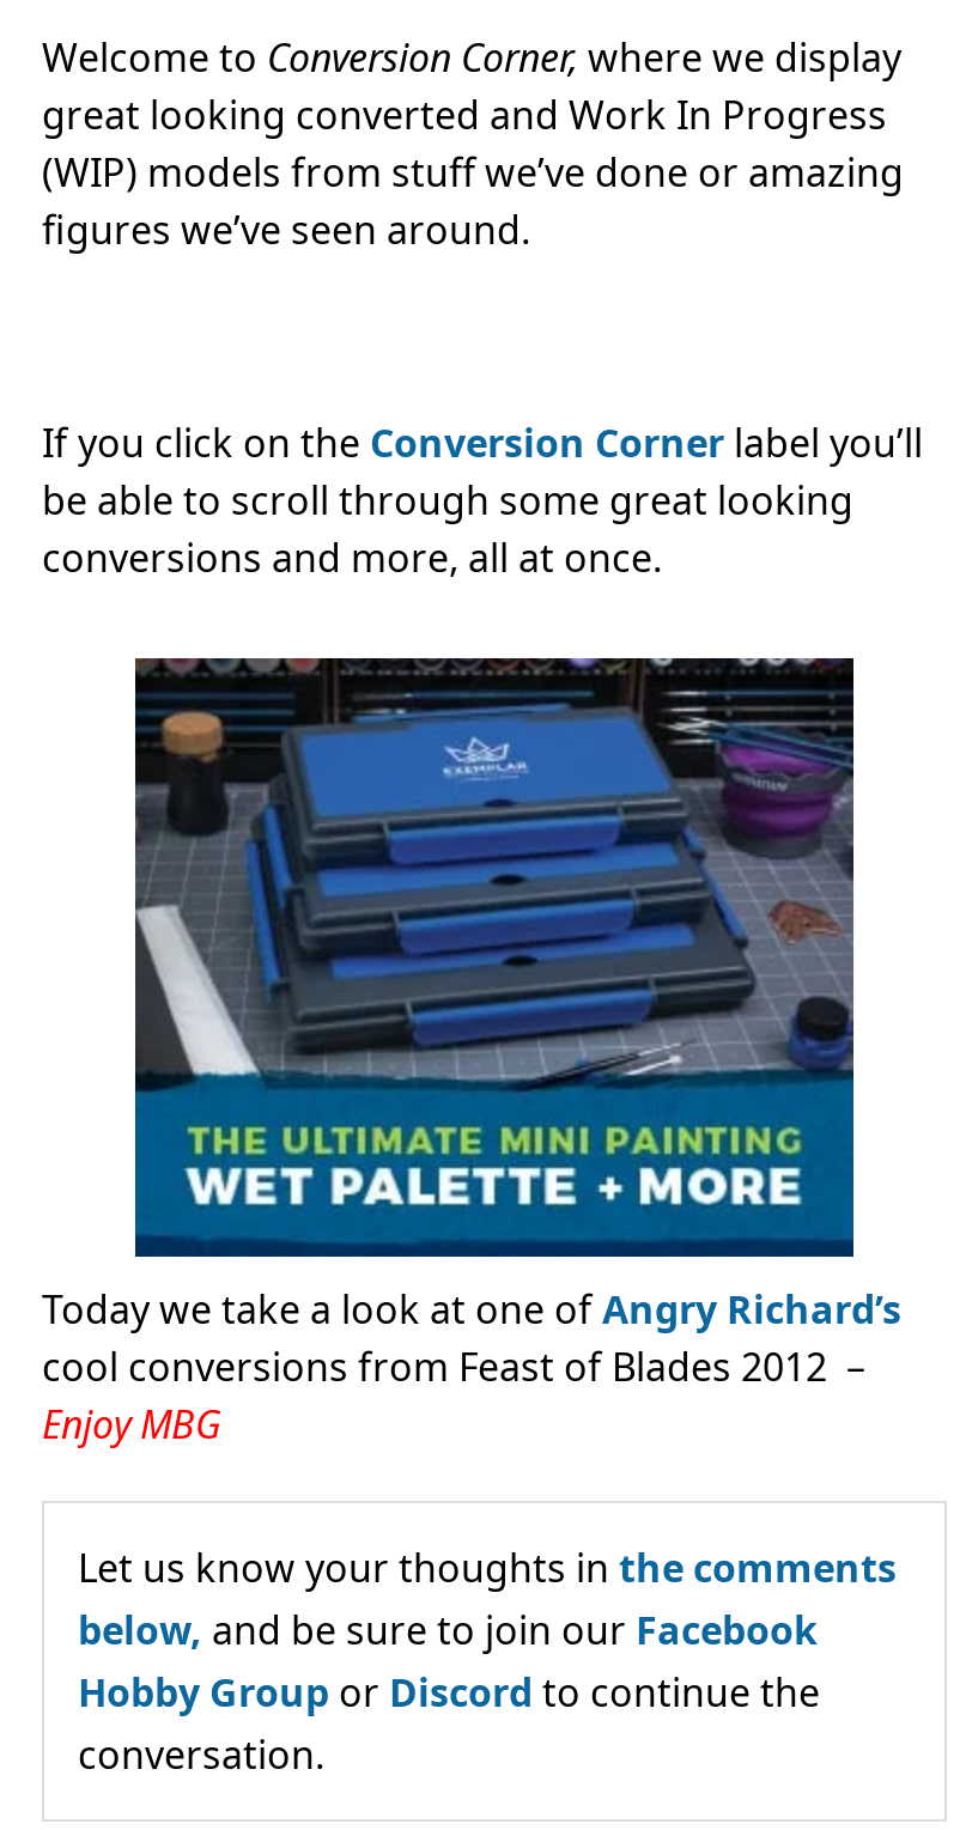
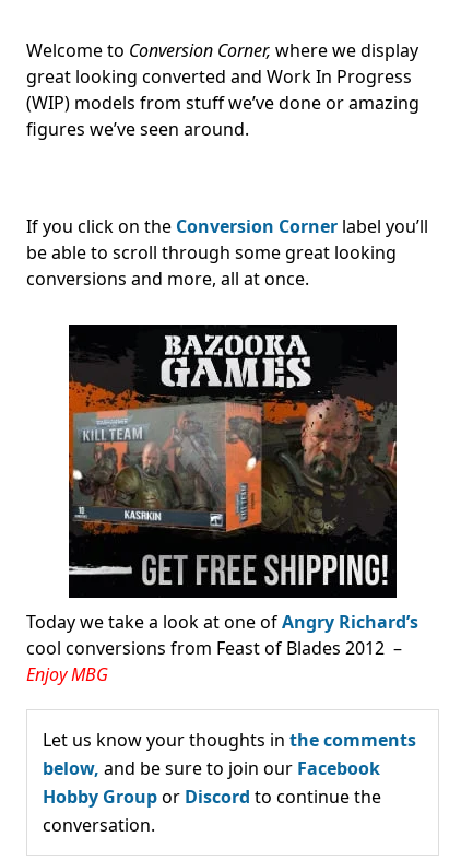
- [image]
+ [image]
